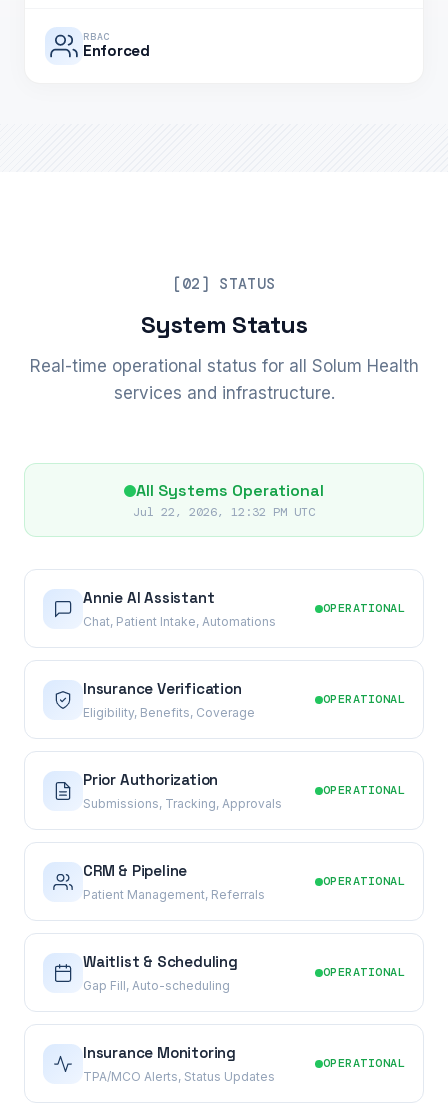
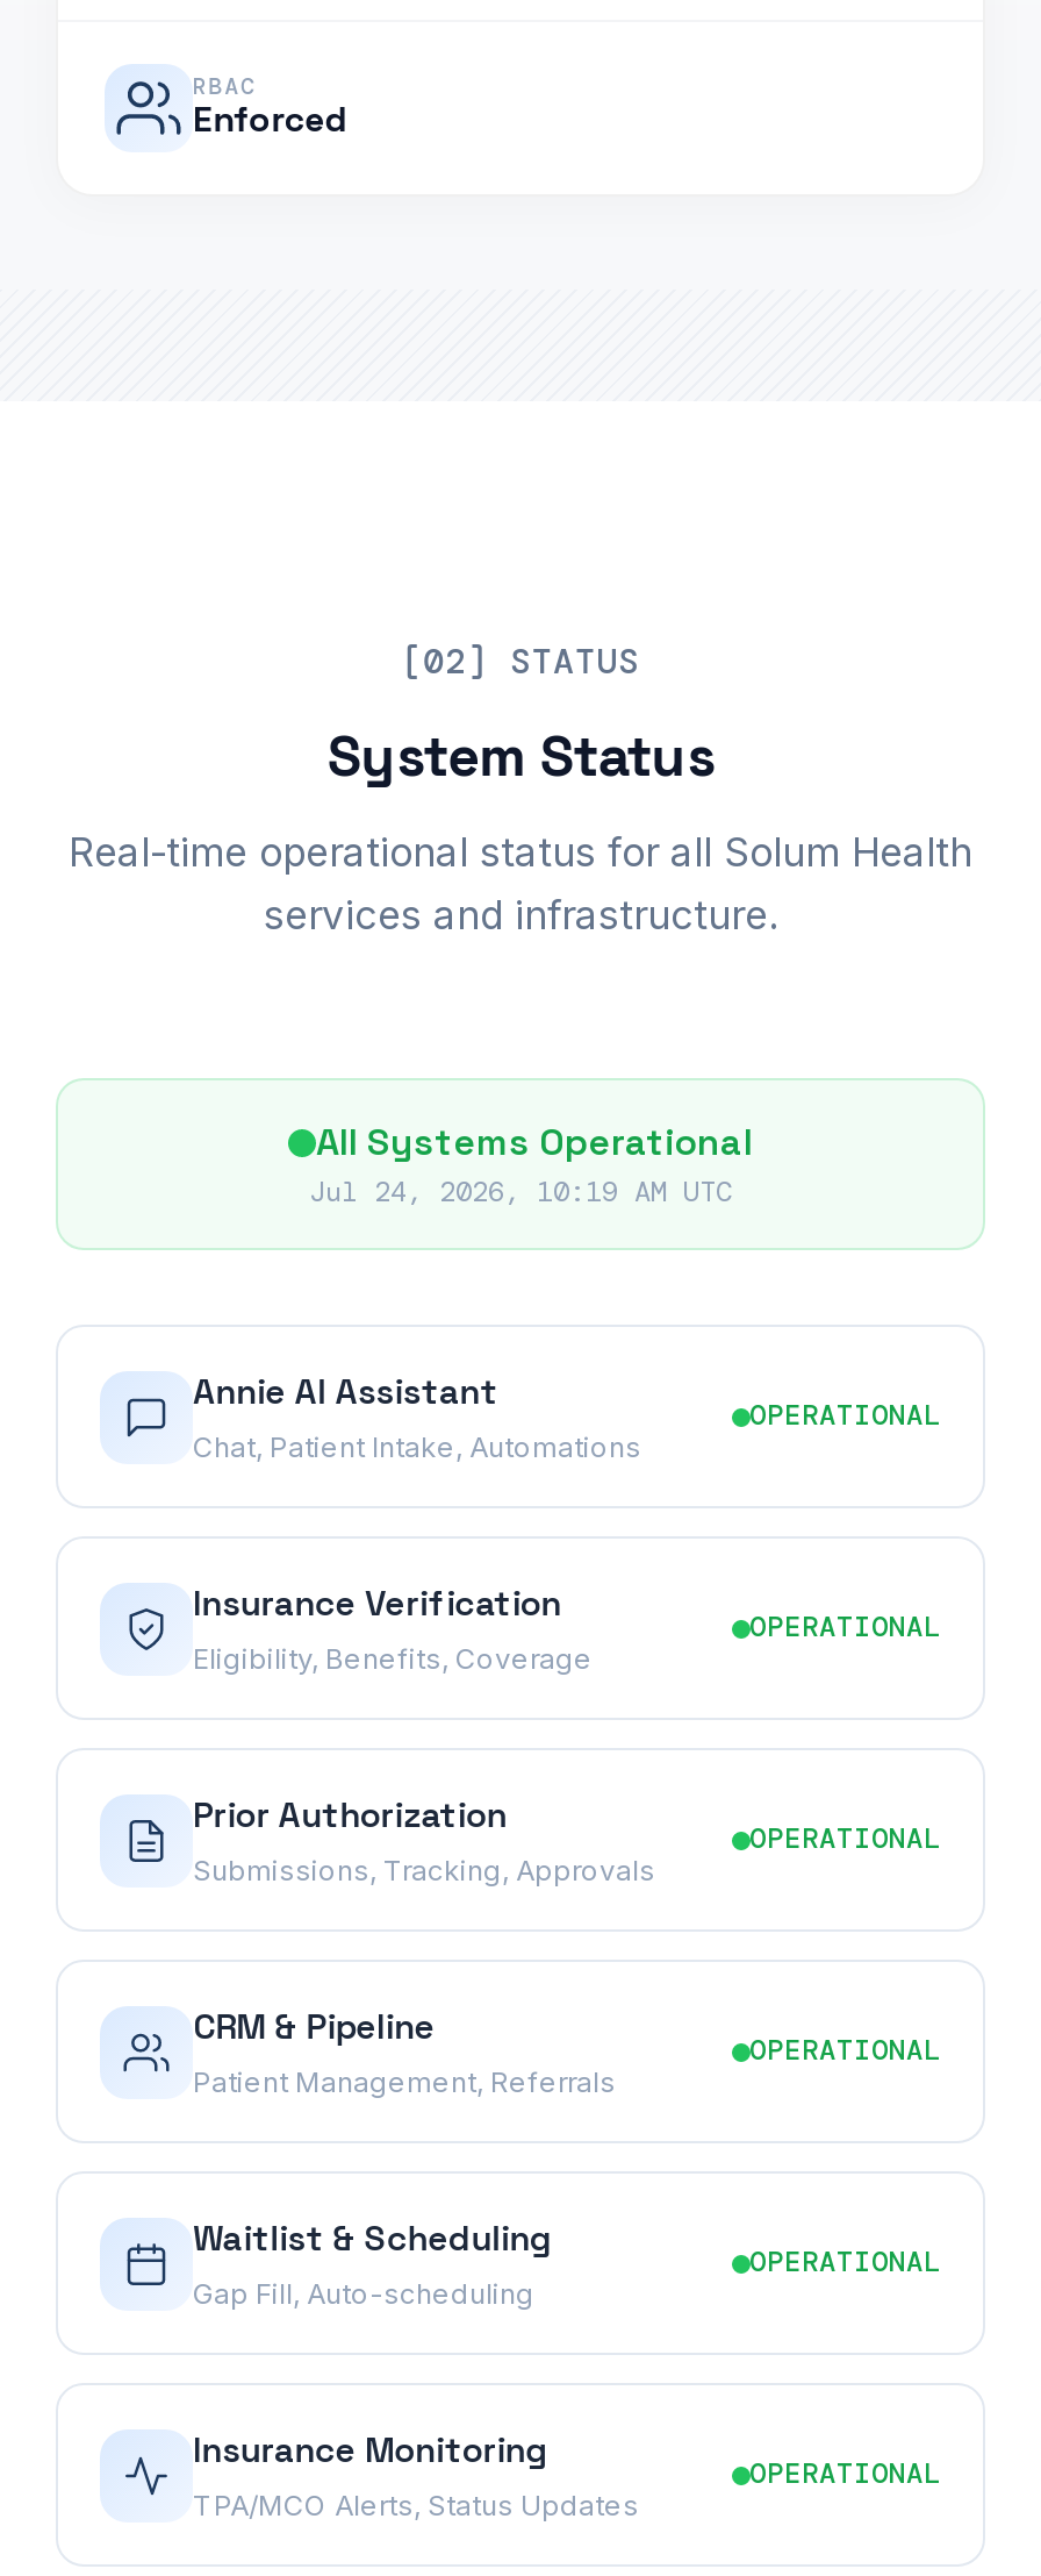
- Jul 22, 2026, 12:32 PM UTC
+ Jul 24, 2026, 10:19 AM UTC
